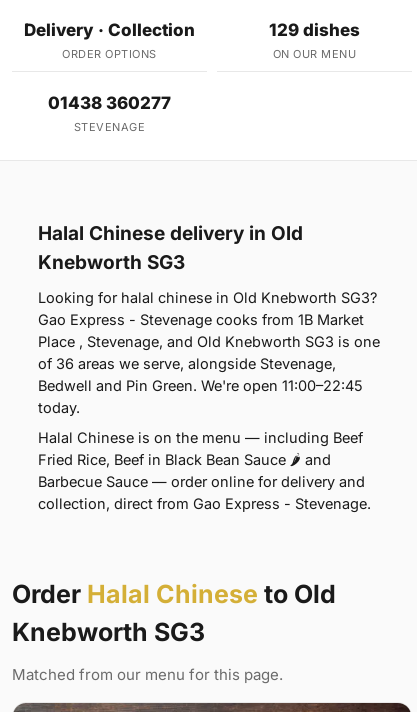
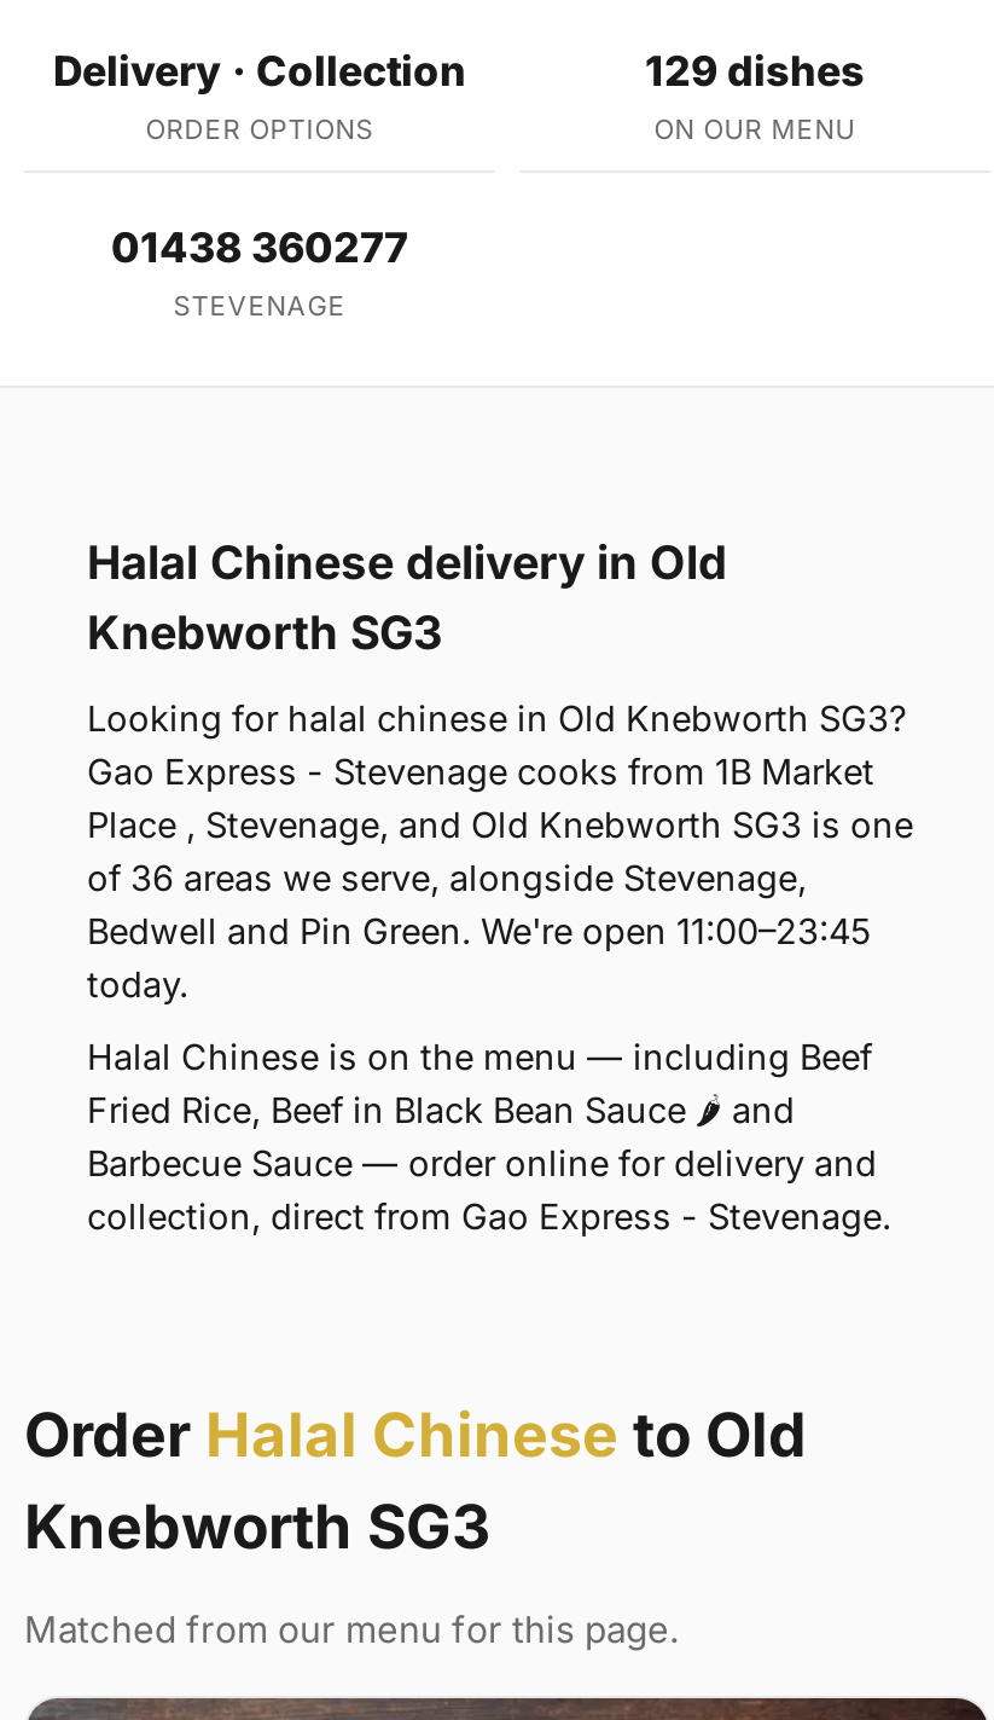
- Bedwell and Pin Green. We're open 11:00–22:45
+ Bedwell and Pin Green. We're open 11:00–23:45
